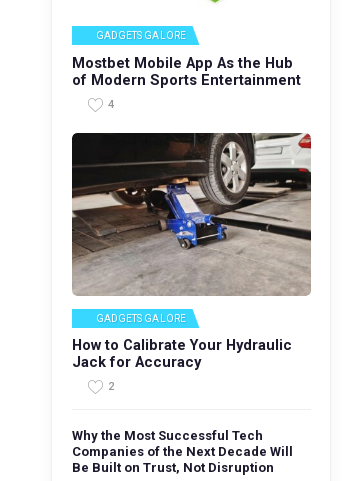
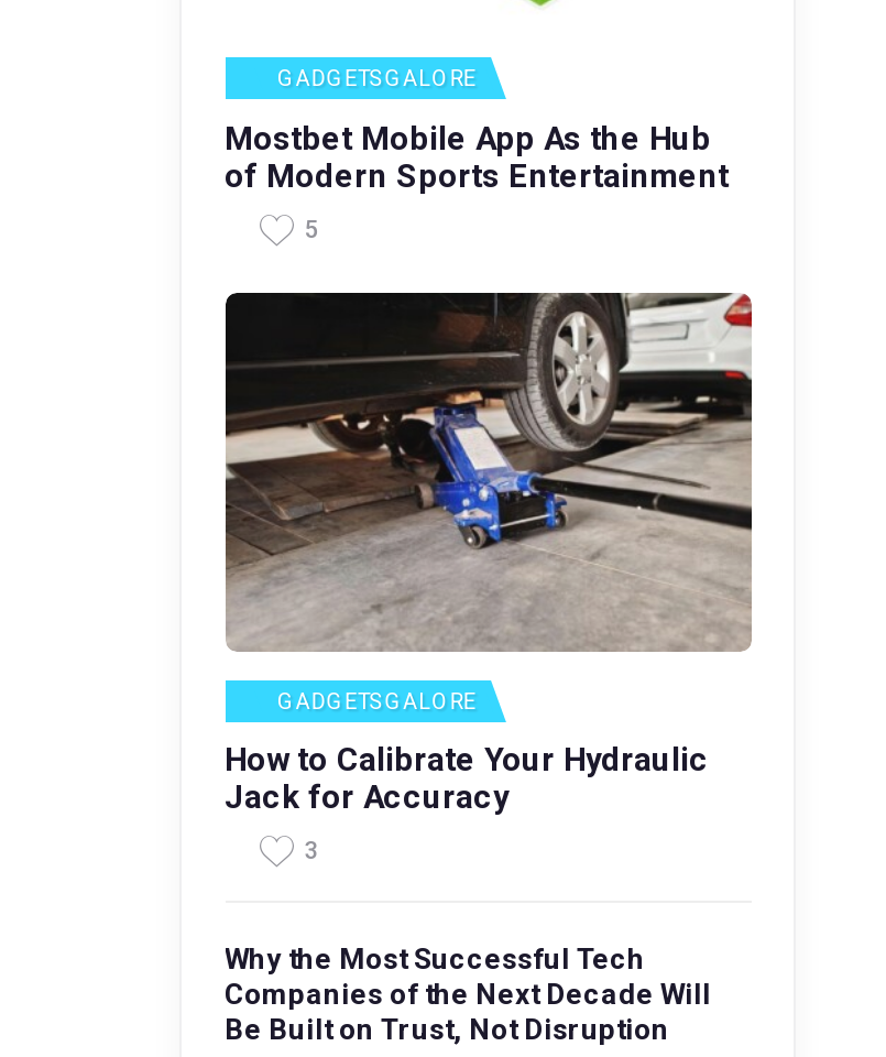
- 4
+ 5

- 2
+ 3
